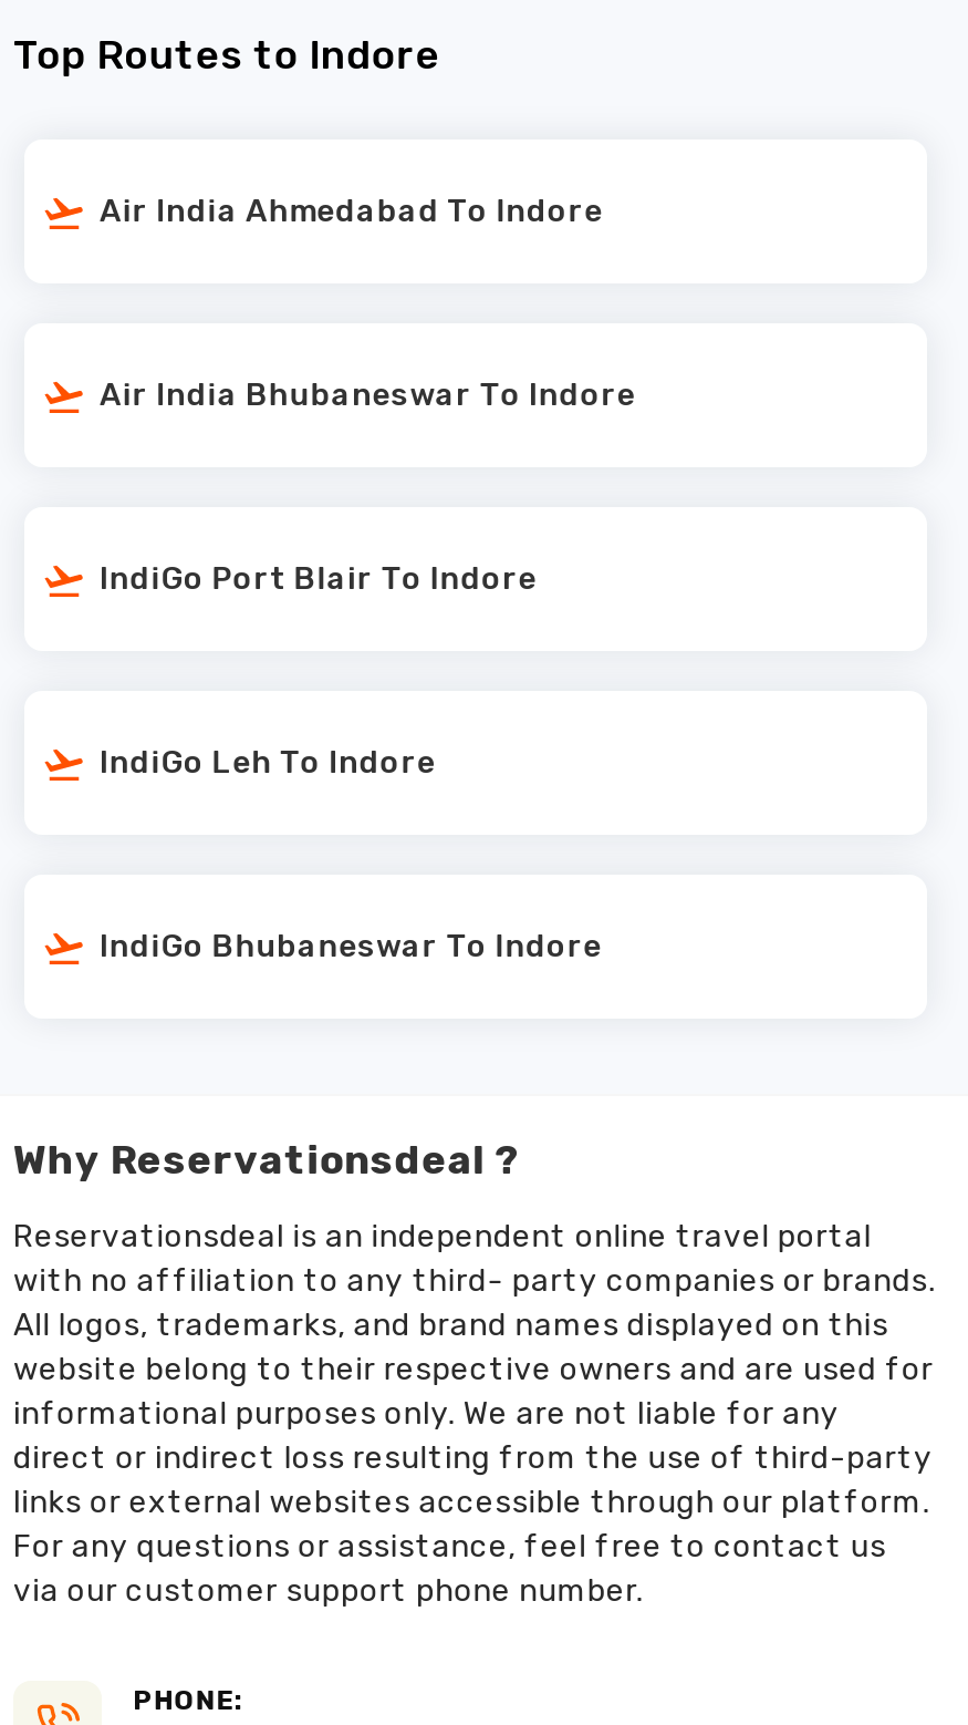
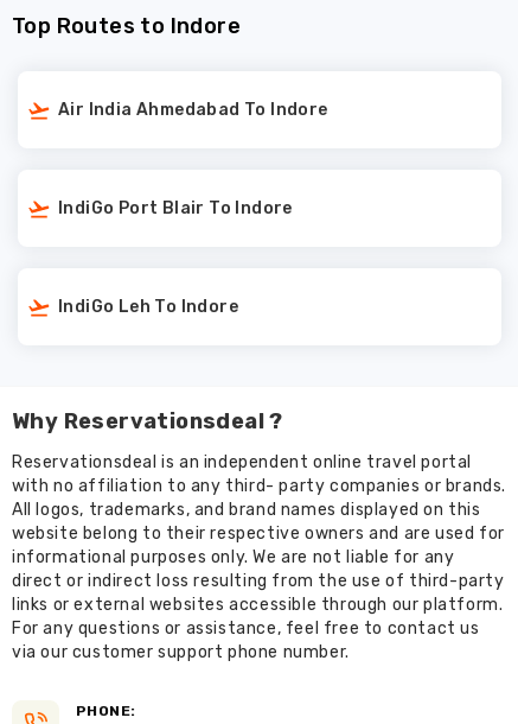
- Air India Bhubaneswar To Indore

- IndiGo Bhubaneswar To Indore
